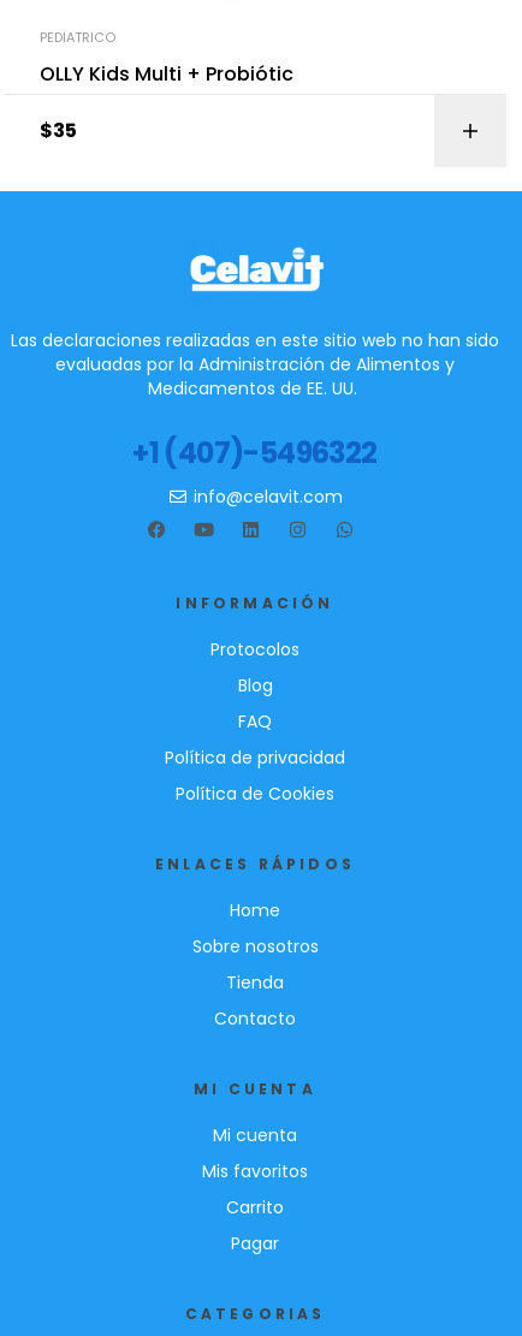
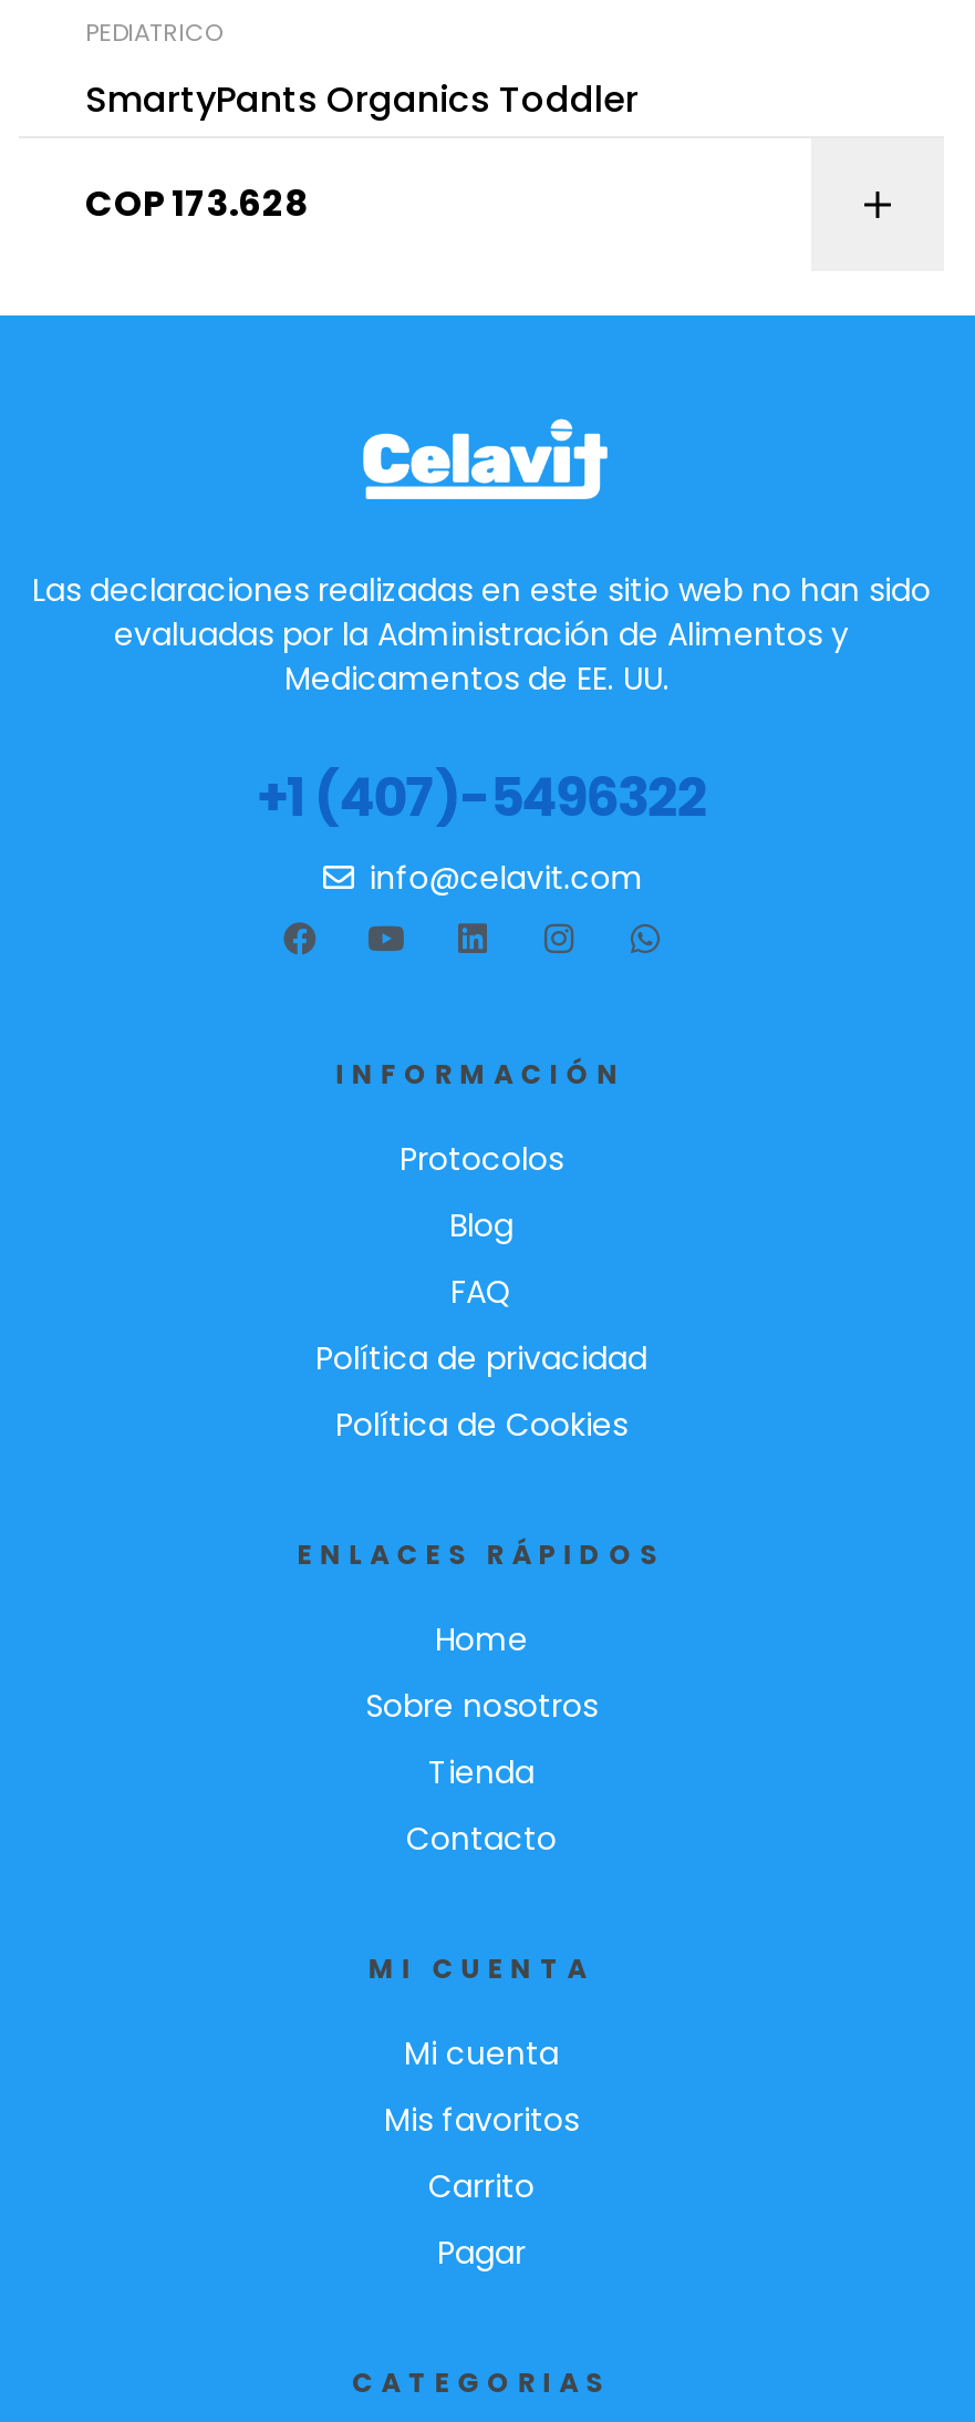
- OLLY Kids Multi + Probiótic
+ SmartyPants Organics Toddler

- $35
+ COP 173.628
